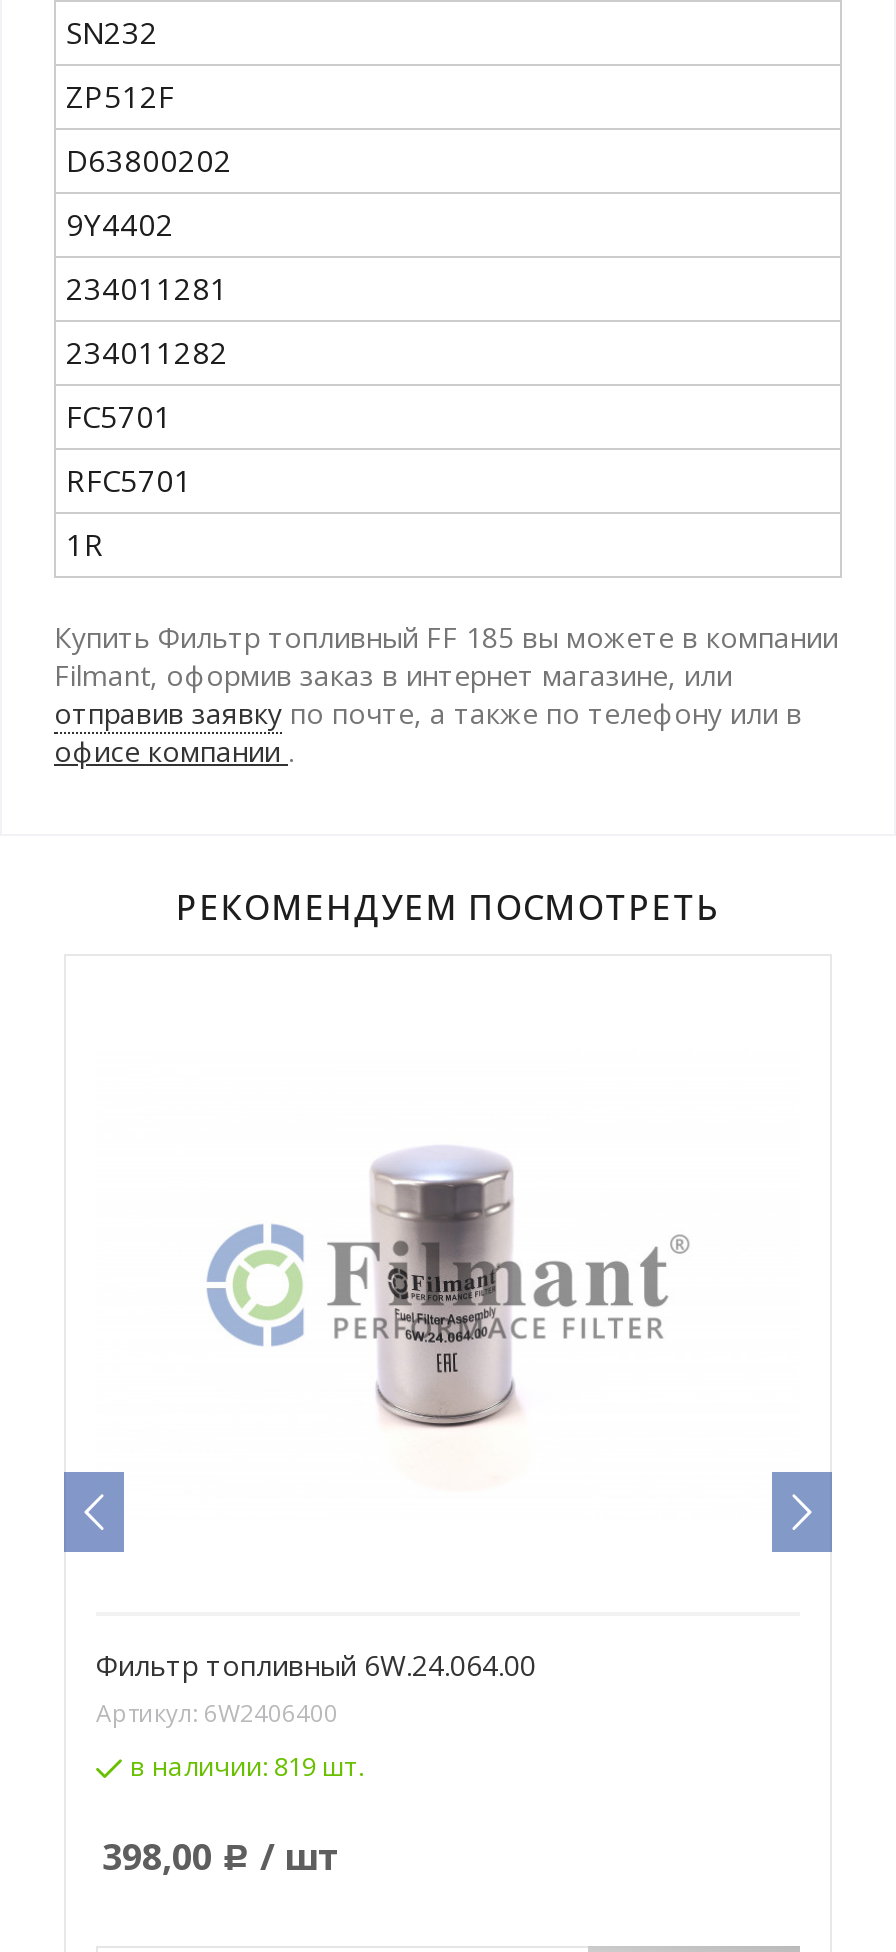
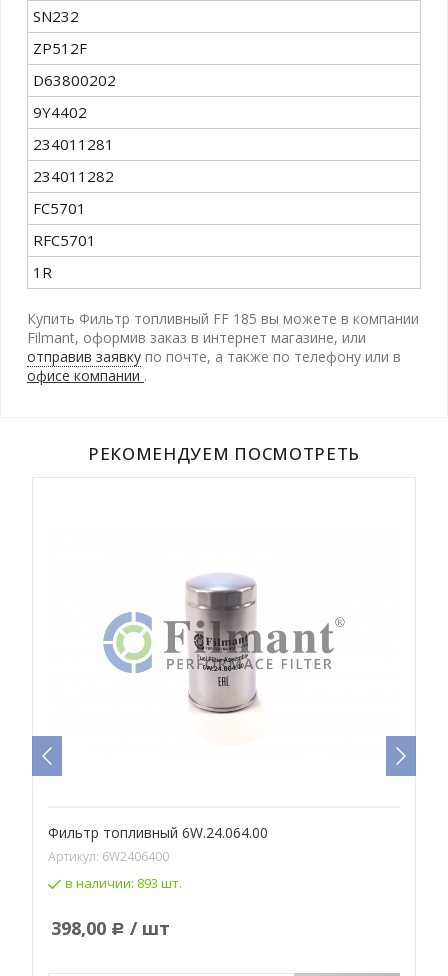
- в наличии: 819 шт.
+ в наличии: 893 шт.
